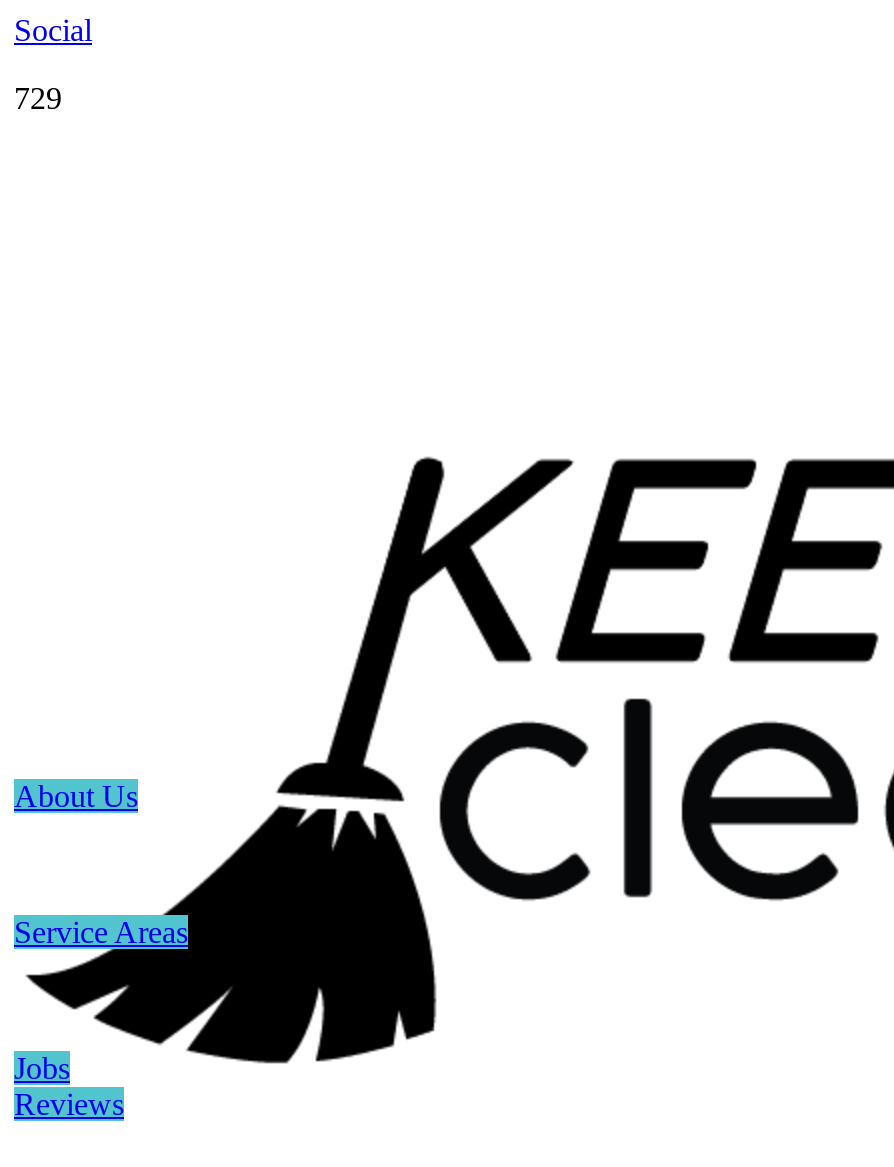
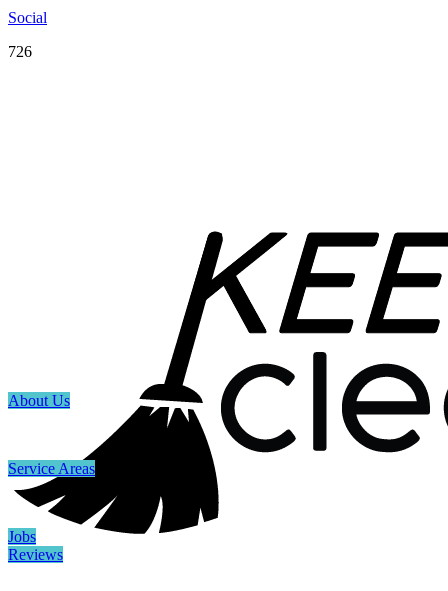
- 729
+ 726
